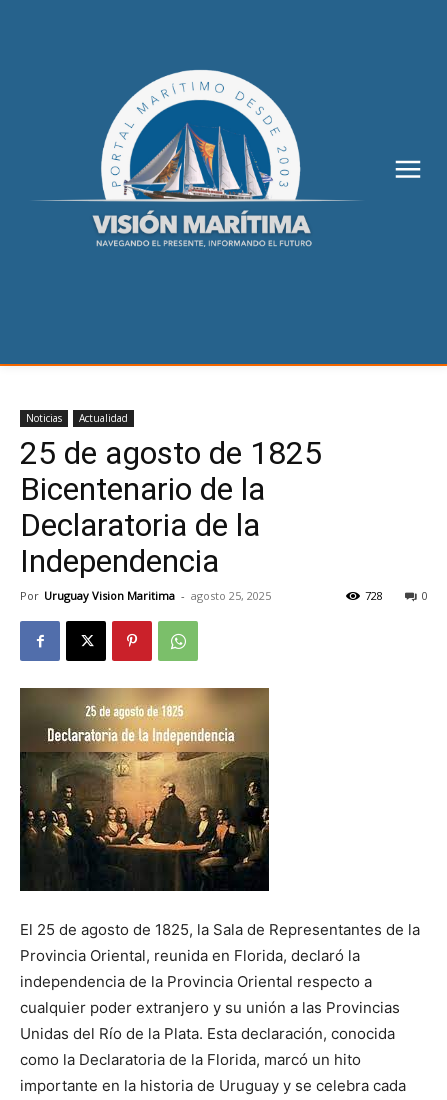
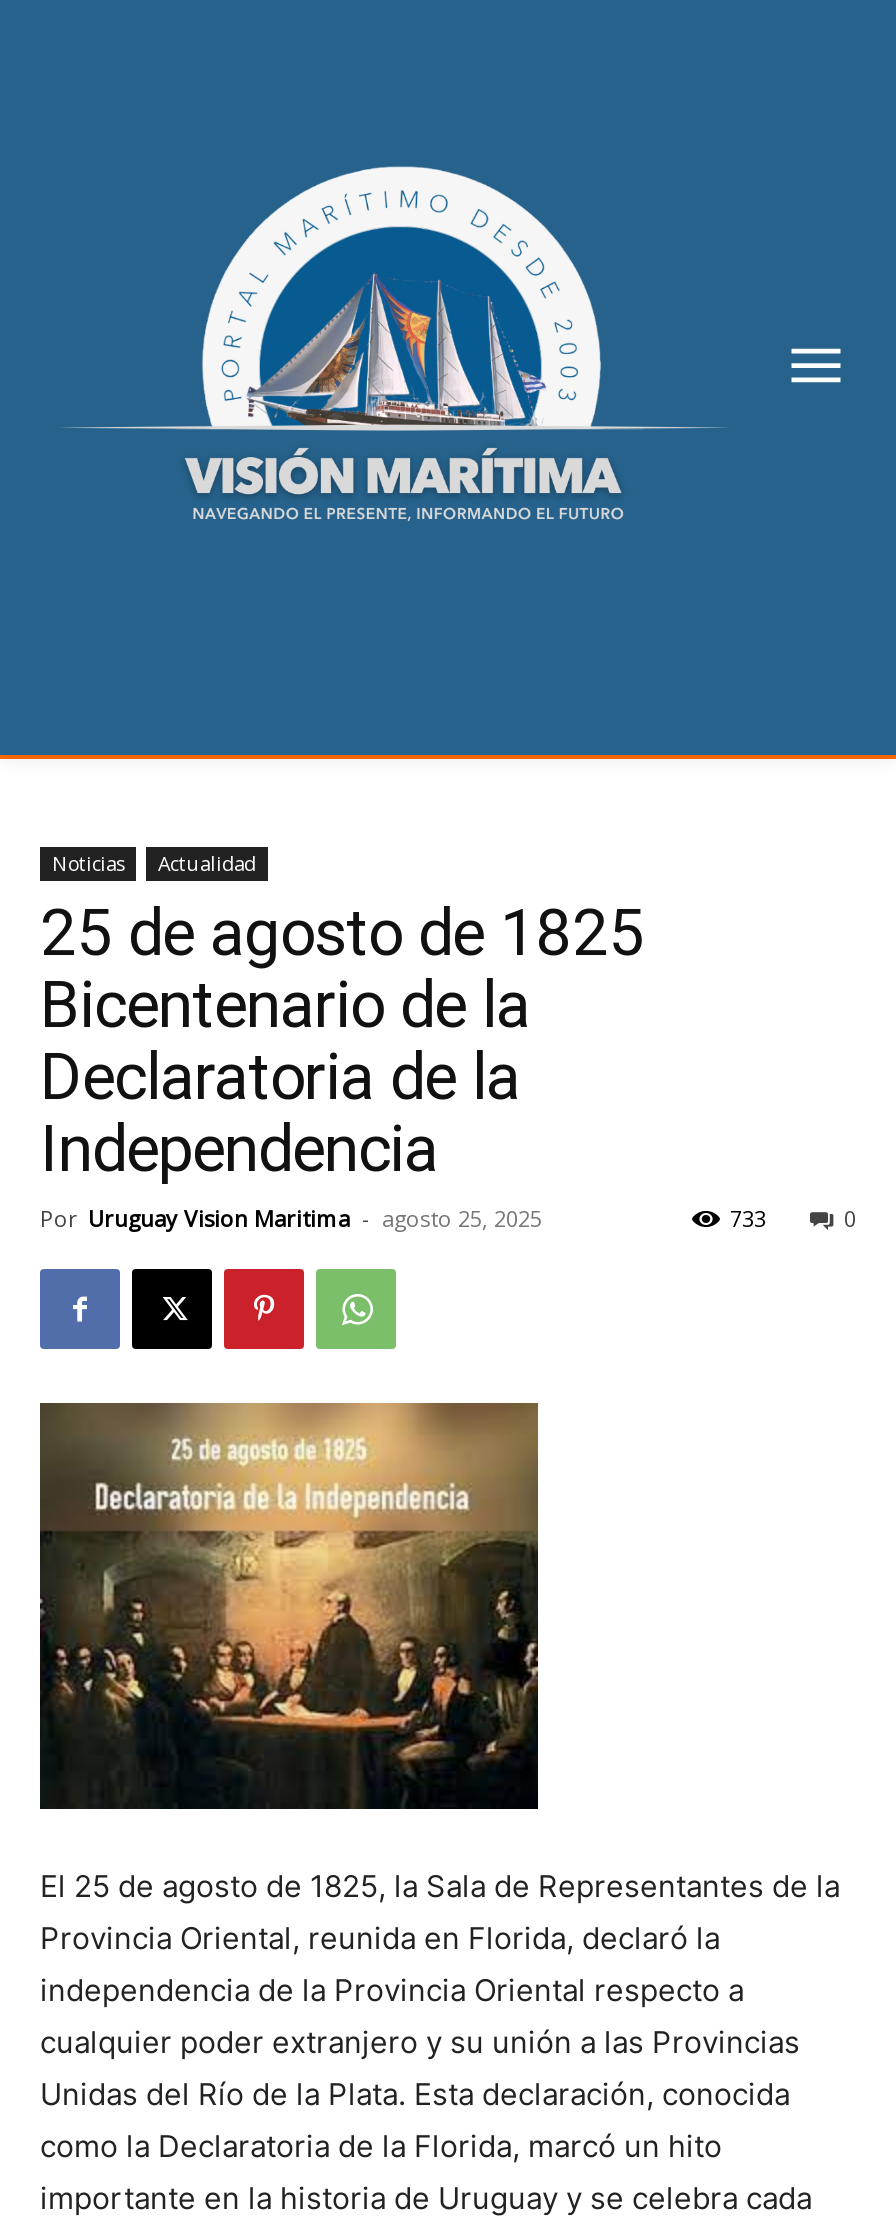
- 728
+ 733
